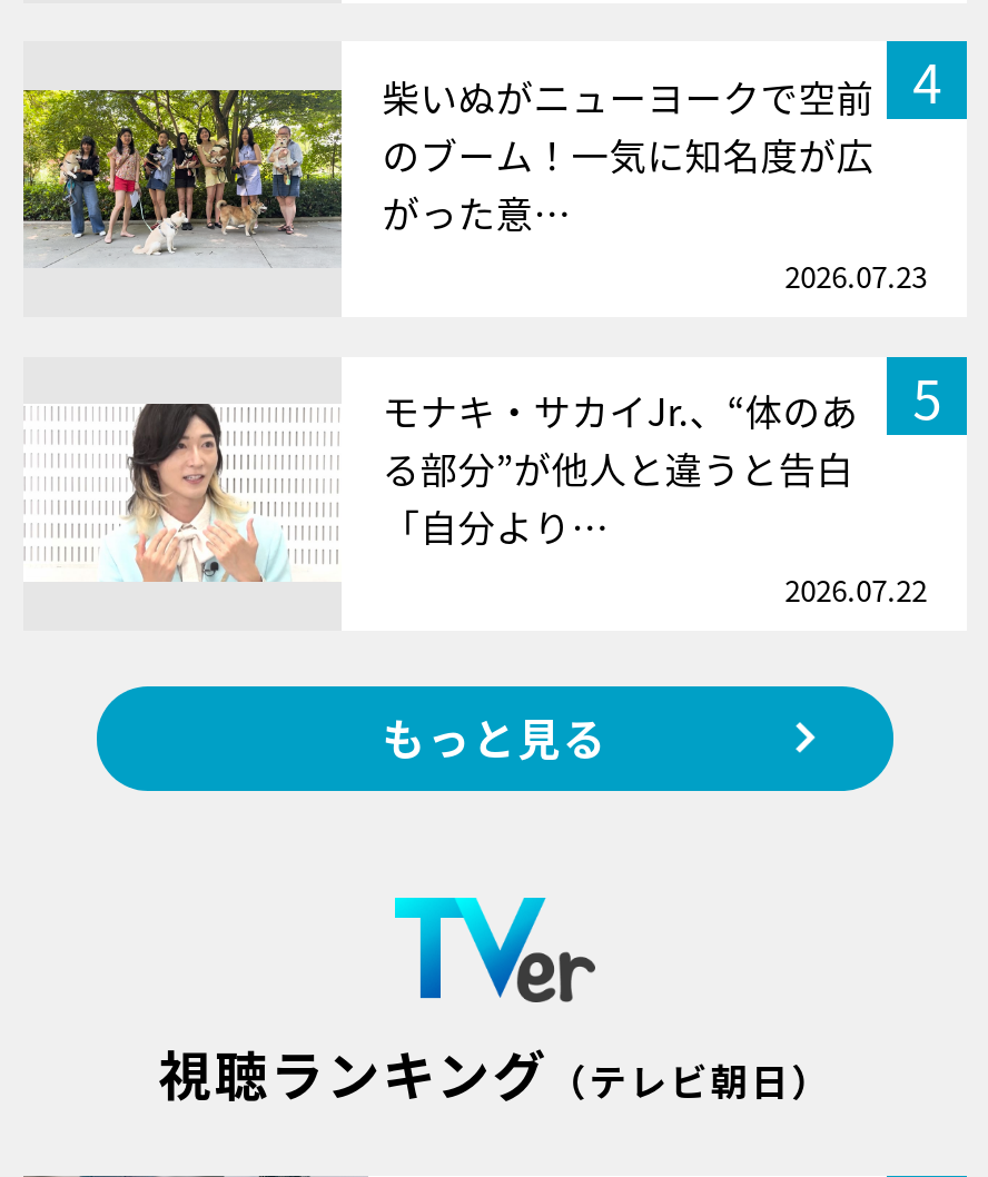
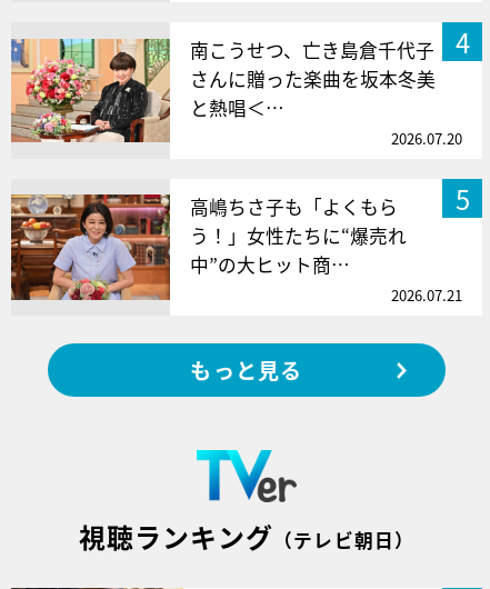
- [image]
- 柴いぬがニューヨークで空前
- のブーム！一気に知名度が広
- がった意…
- 2026.07.23
+ [image]
+ 南こうせつ、亡き島倉千代子
+ さんに贈った楽曲を坂本冬美
+ と熱唱＜…
+ 2026.07.20

- [image]
- モナキ・サカイJr.、“体のあ
- る部分”が他人と違うと告白
- 「自分より…
- 2026.07.22
+ [image]
+ 高嶋ちさ子も「よくもら
+ う！」女性たちに“爆売れ
+ 中”の大ヒット商…
+ 2026.07.21
